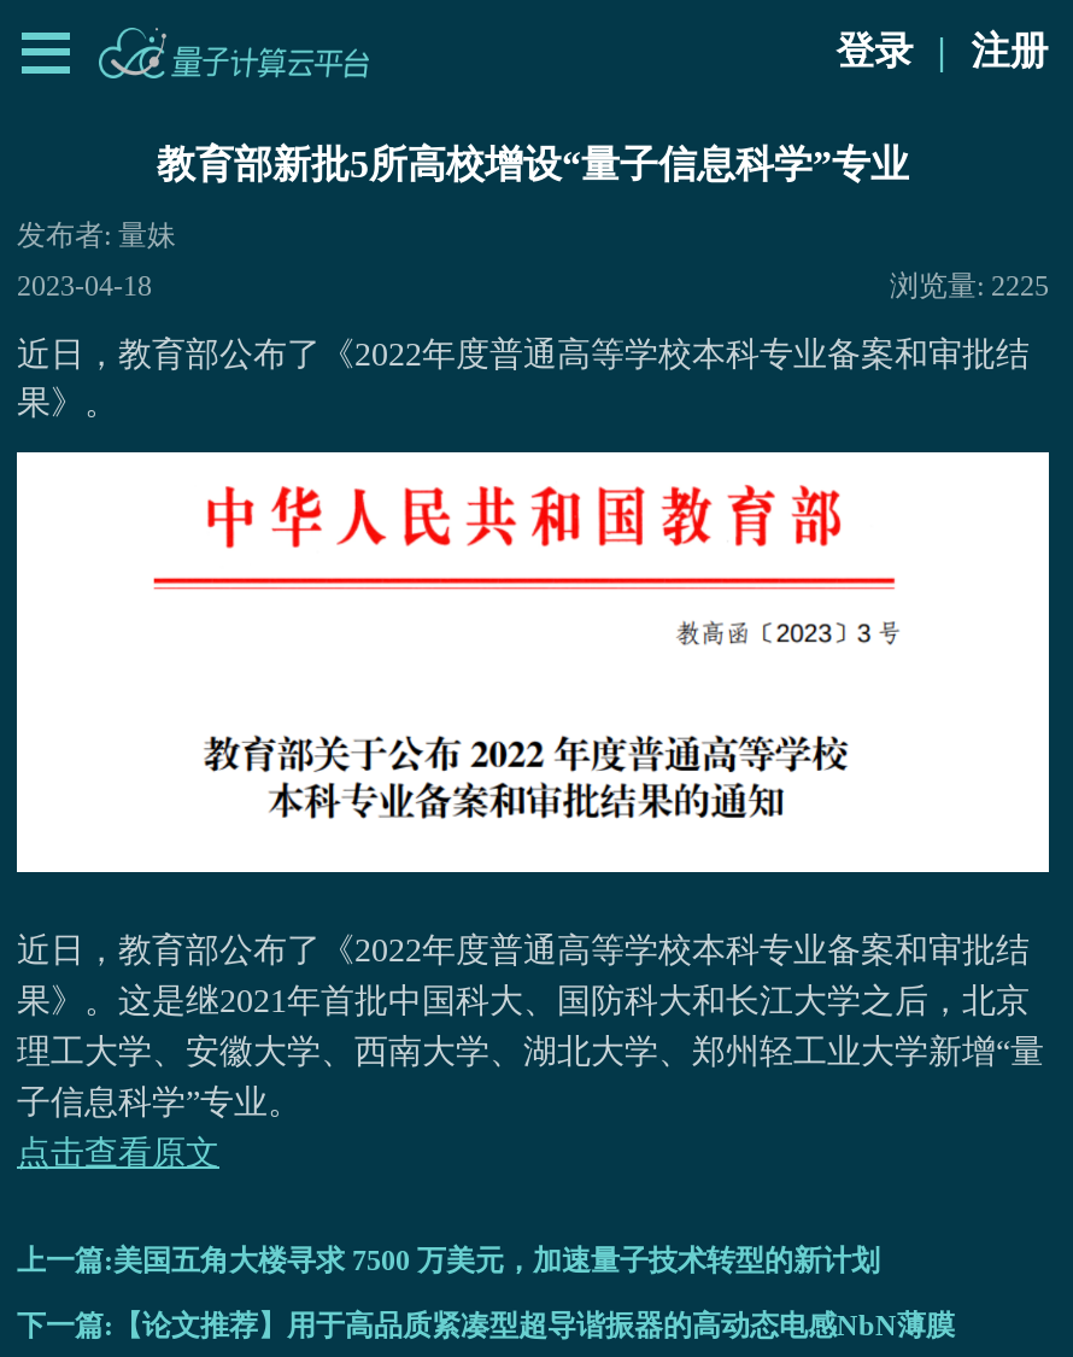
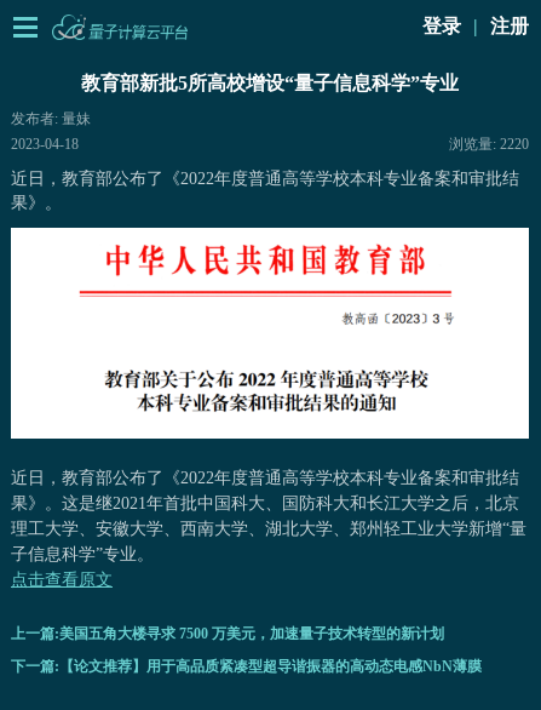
- 浏览量: 2225
+ 浏览量: 2220
